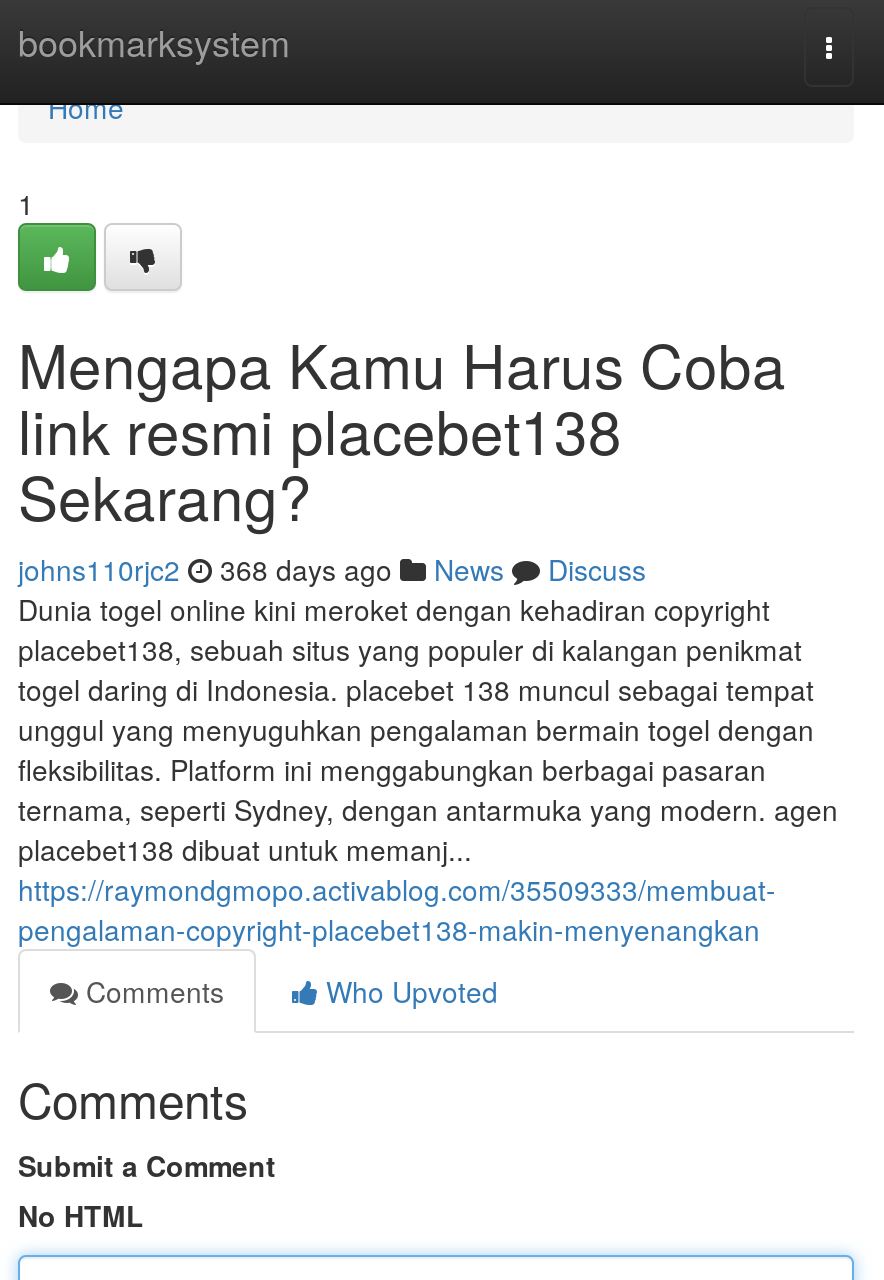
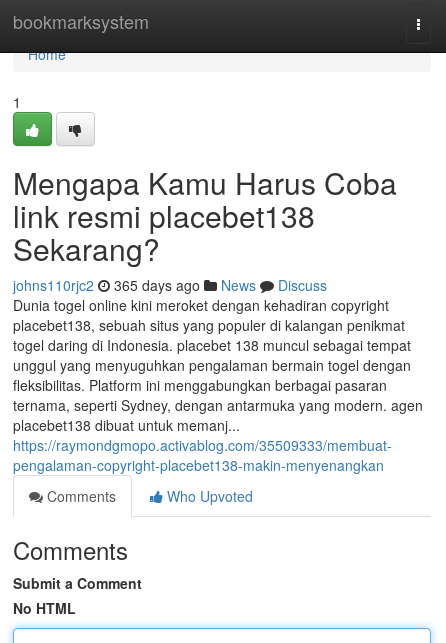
- johns110rjc2 368 days ago News Discuss
+ johns110rjc2 365 days ago News Discuss
